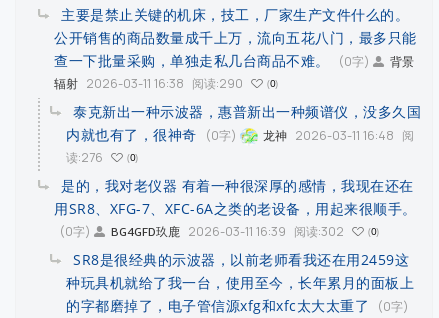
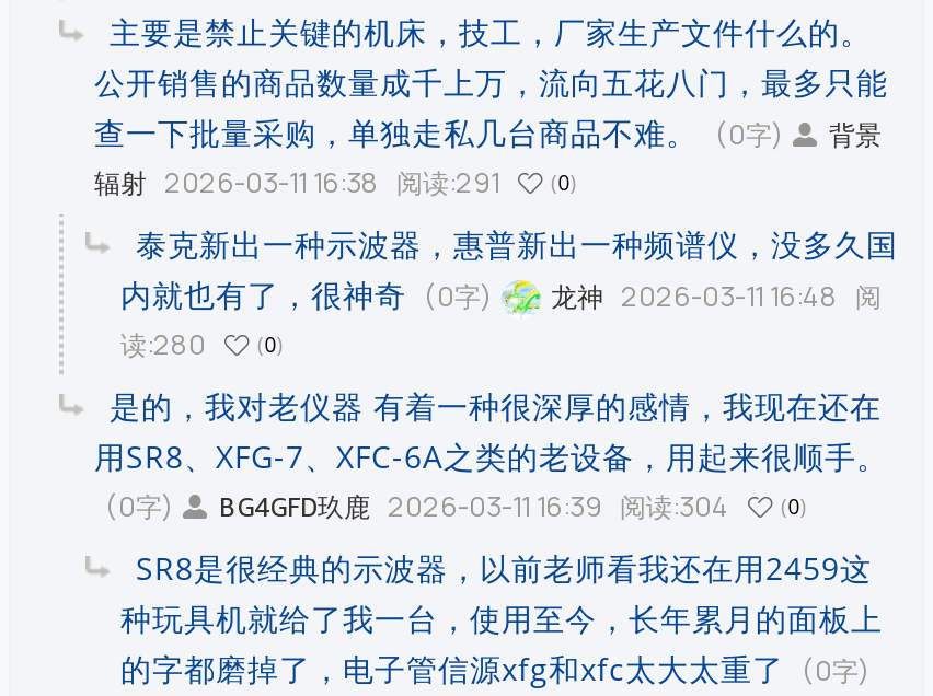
- 辐射 2026-03-11 16:38 阅读:290 0
+ 辐射 2026-03-11 16:38 阅读:291 0

- 读:276 0
+ 读:280 0

- BG4GFD玖鹿 2026-03-11 16:39 阅读:302
+ BG4GFD玖鹿 2026-03-11 16:39 阅读:304
